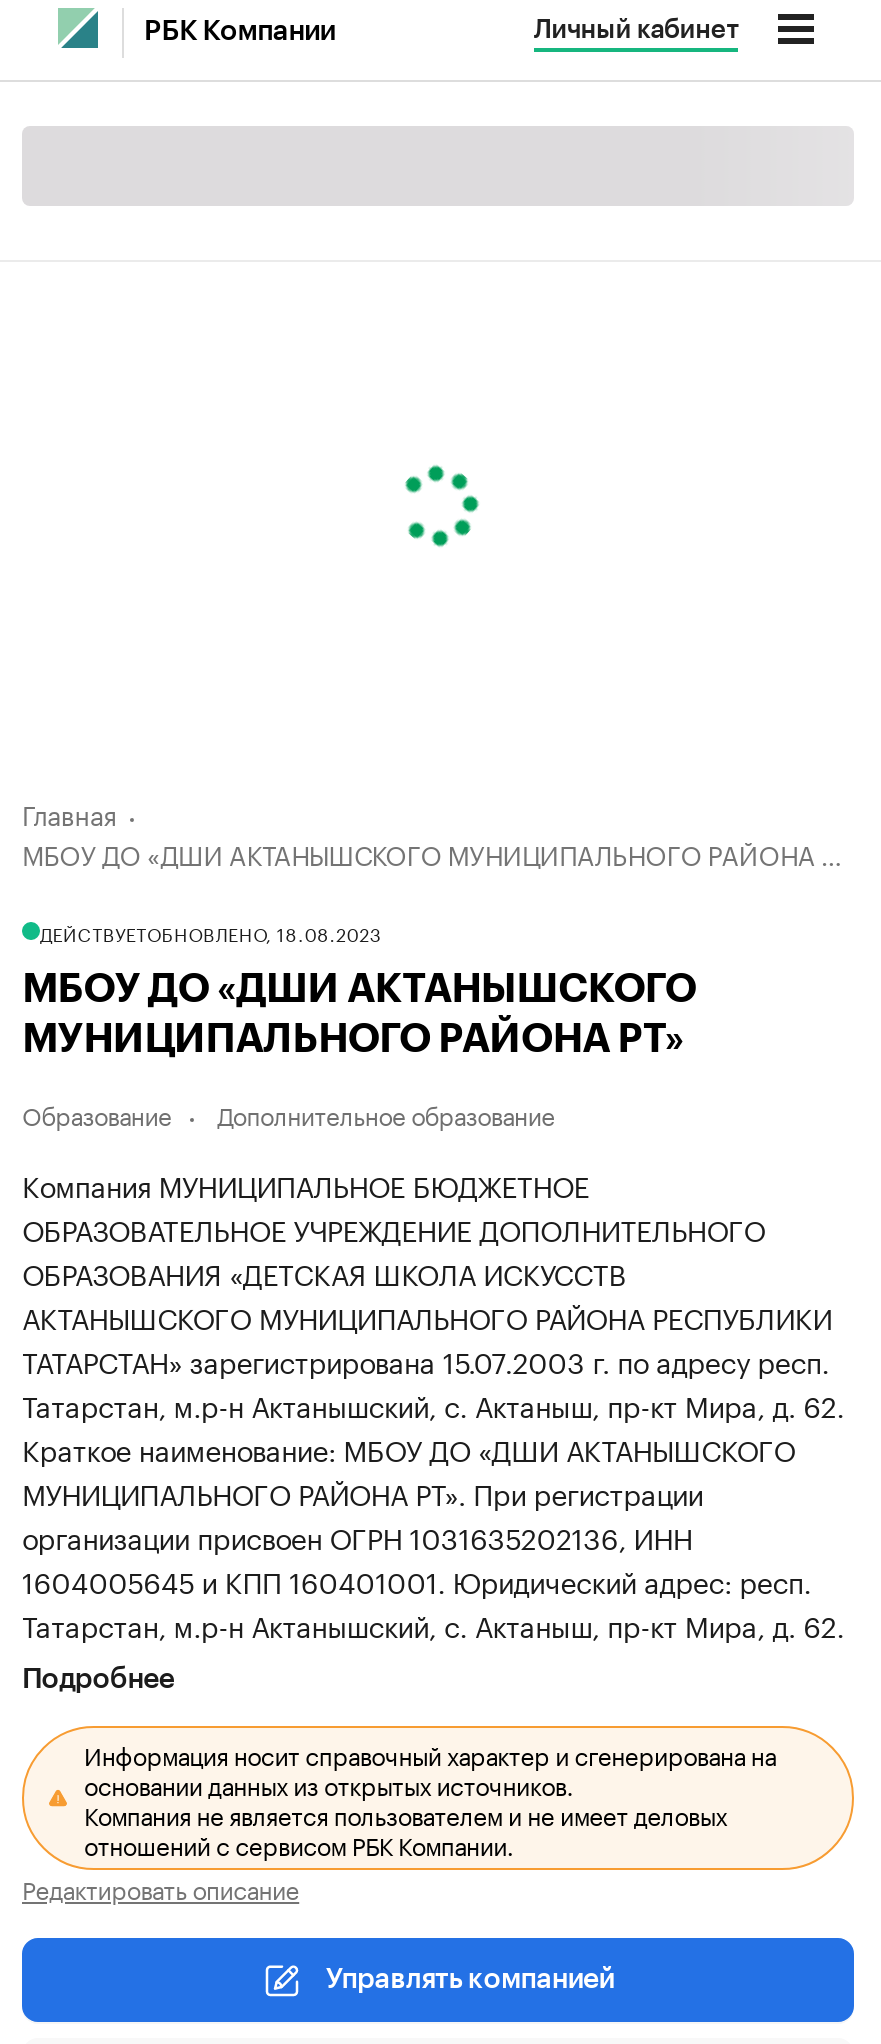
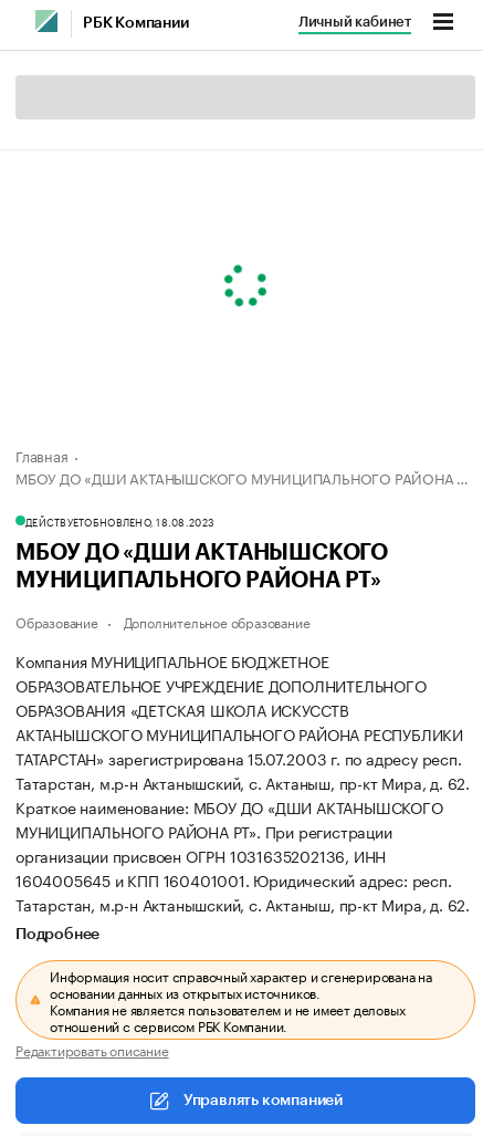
- [image]
+ [image]
